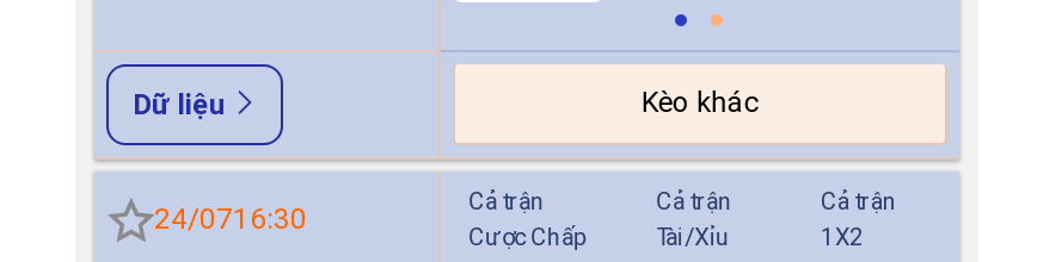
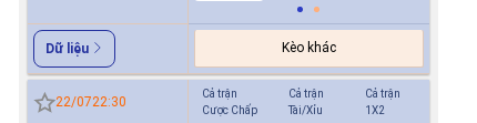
- 24/0716:30
+ 22/0722:30
